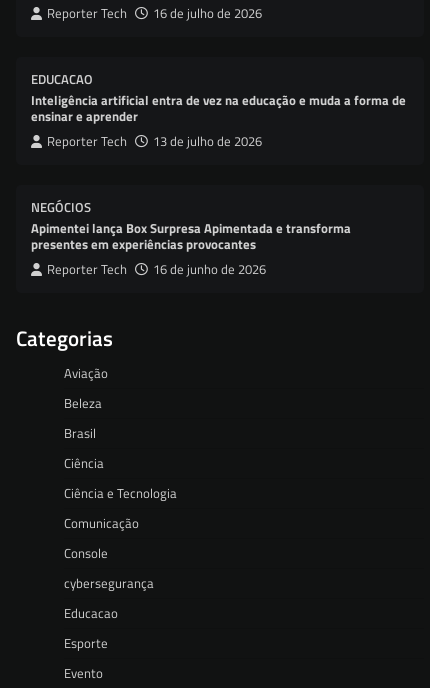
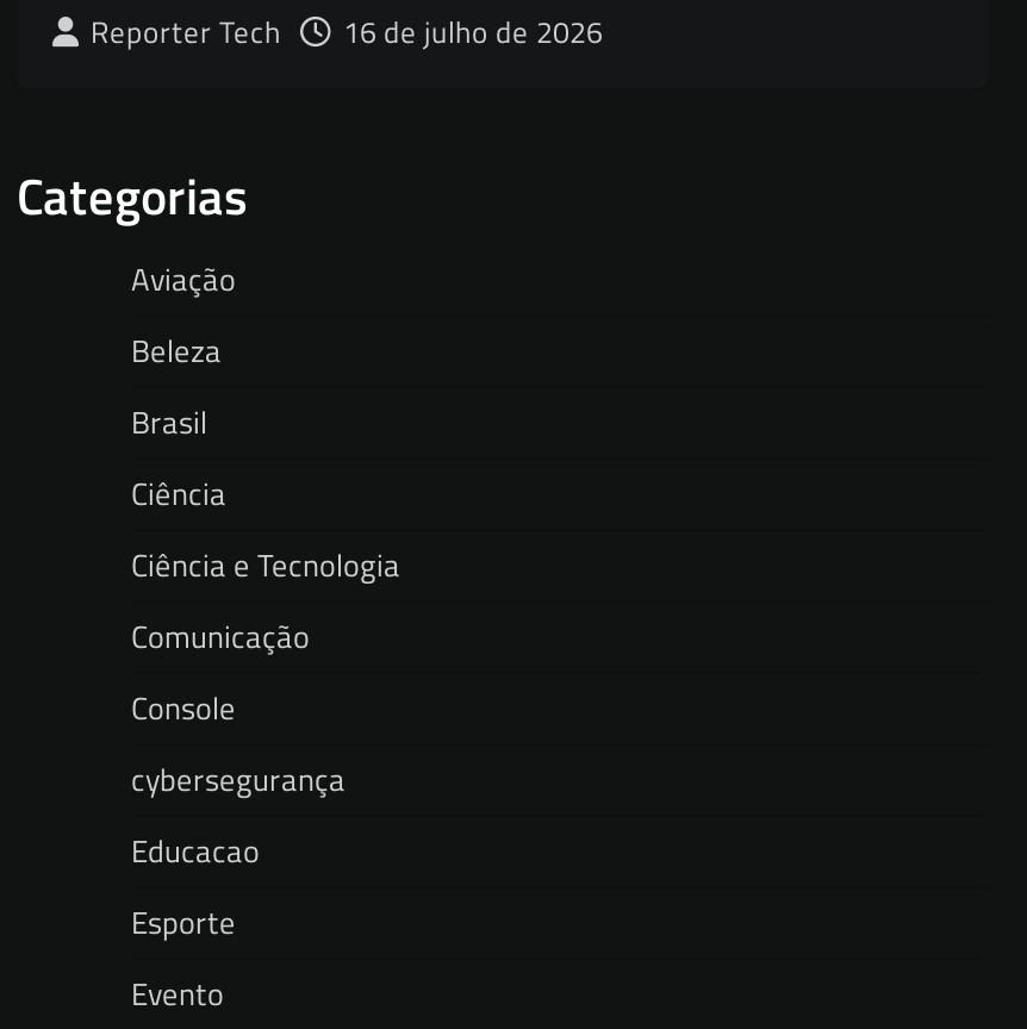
- EDUCACAO
- Inteligência artificial entra de vez na educação e muda a forma de
- ensinar e aprender
- Reporter Tech
- 13 de julho de 2026
- NEGÓCIOS
- Apimentei lança Box Surpresa Apimentada e transforma
- presentes em experiências provocantes
- Reporter Tech
- 16 de junho de 2026
